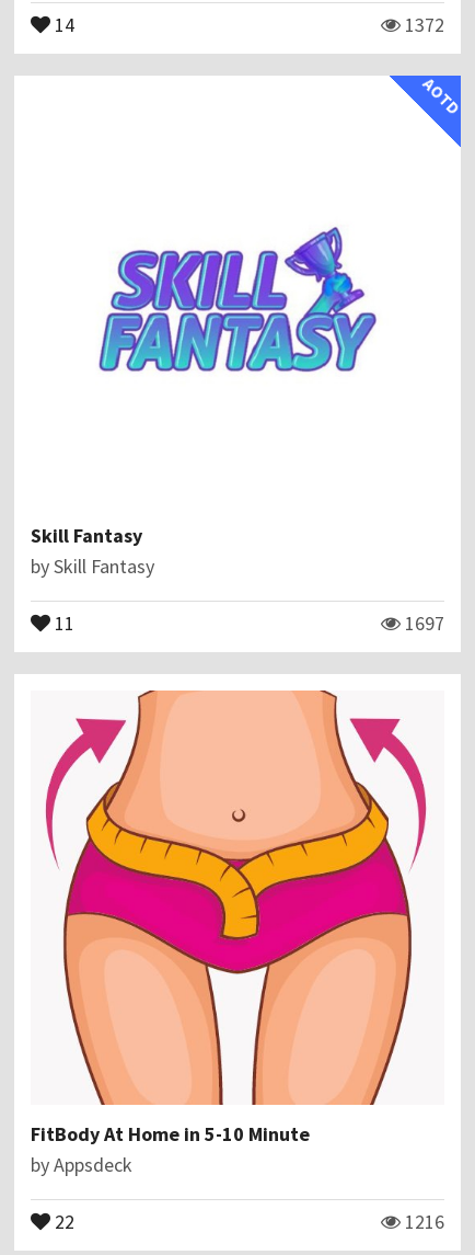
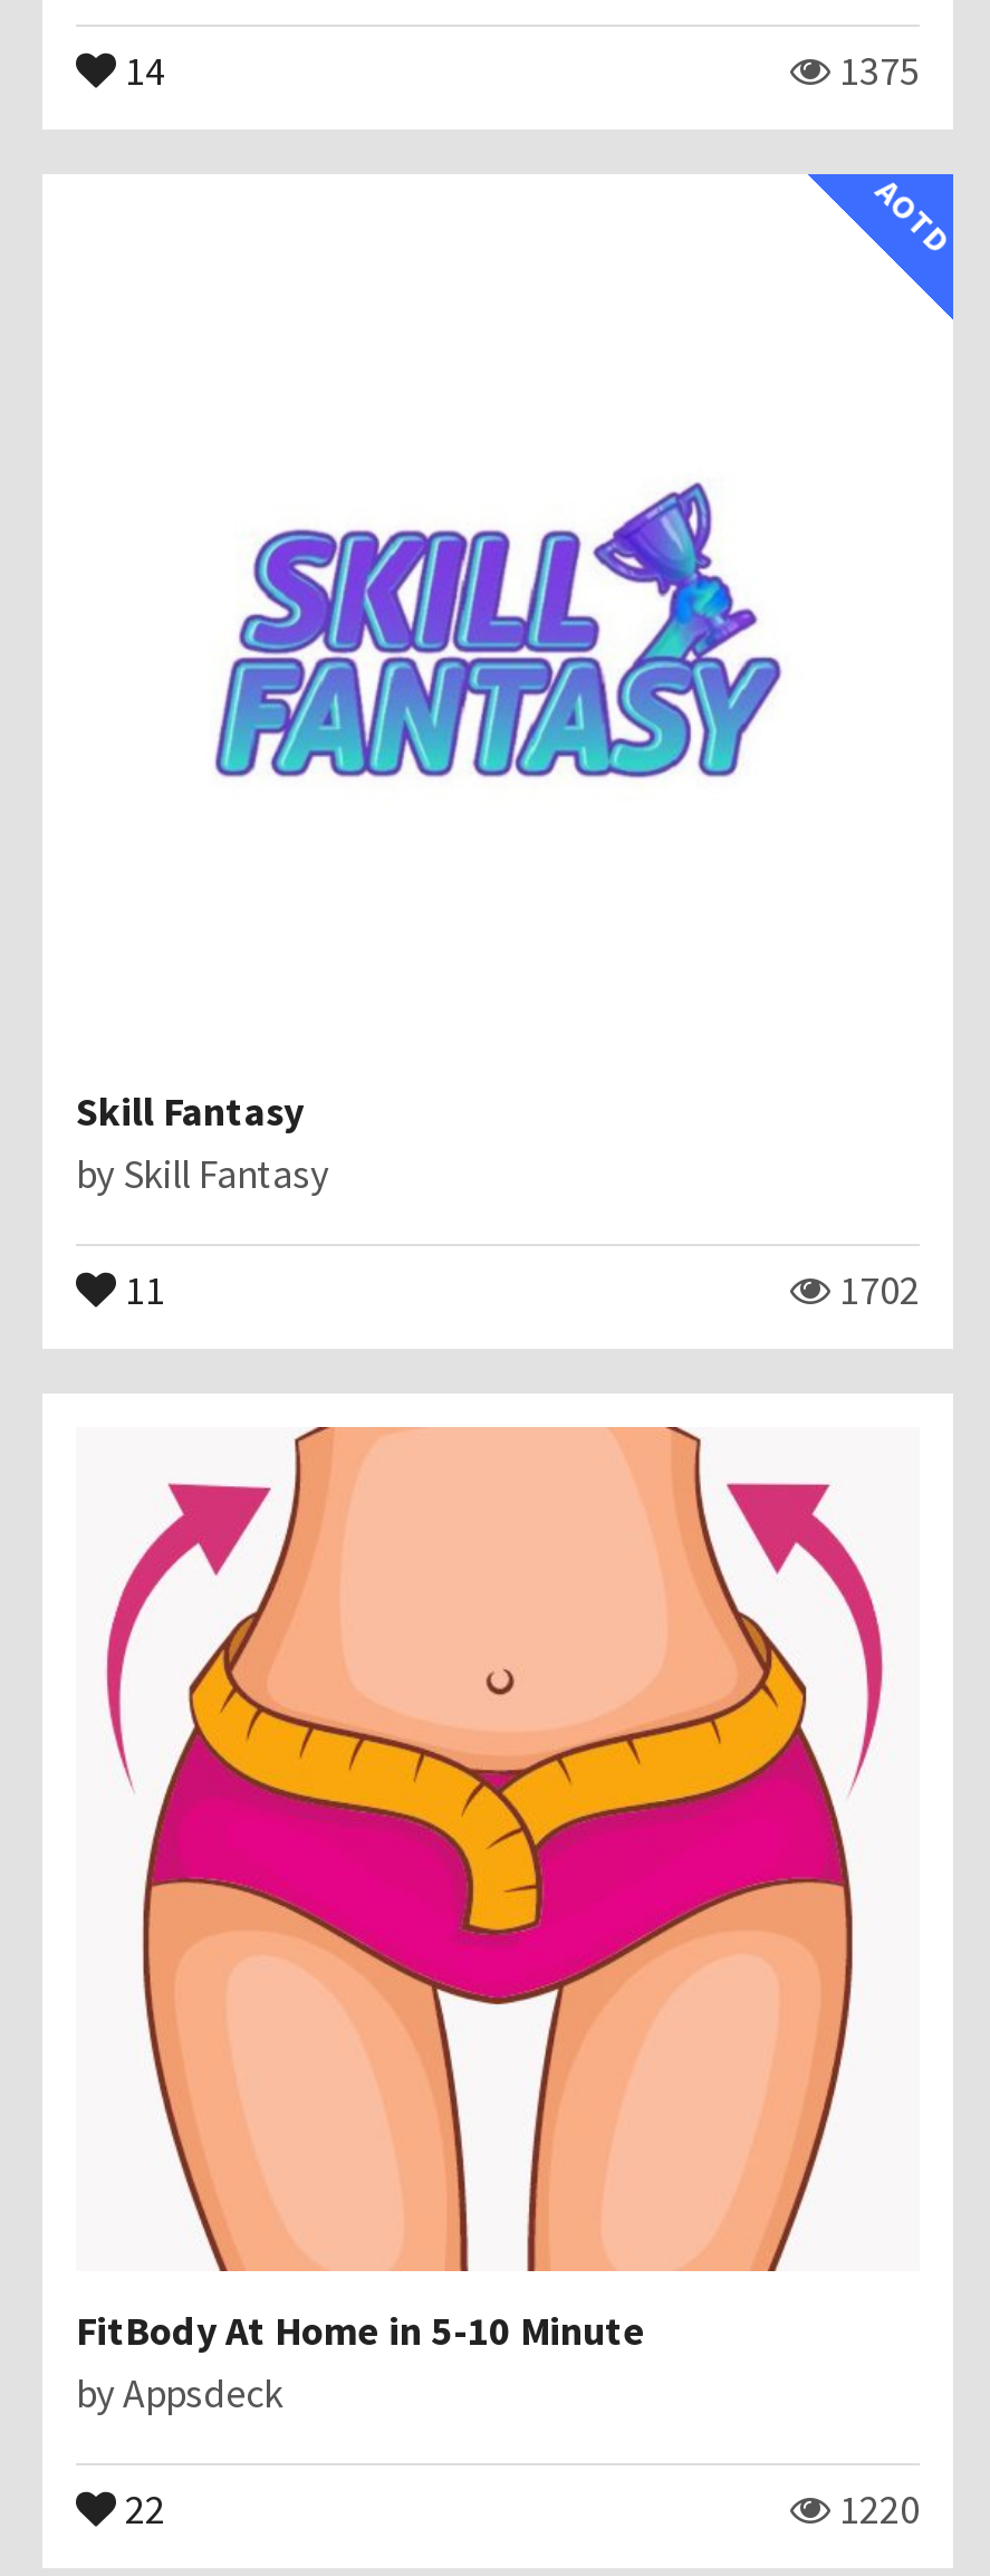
- 1372
+ 1375

- 1697
+ 1702

- 1216
+ 1220
